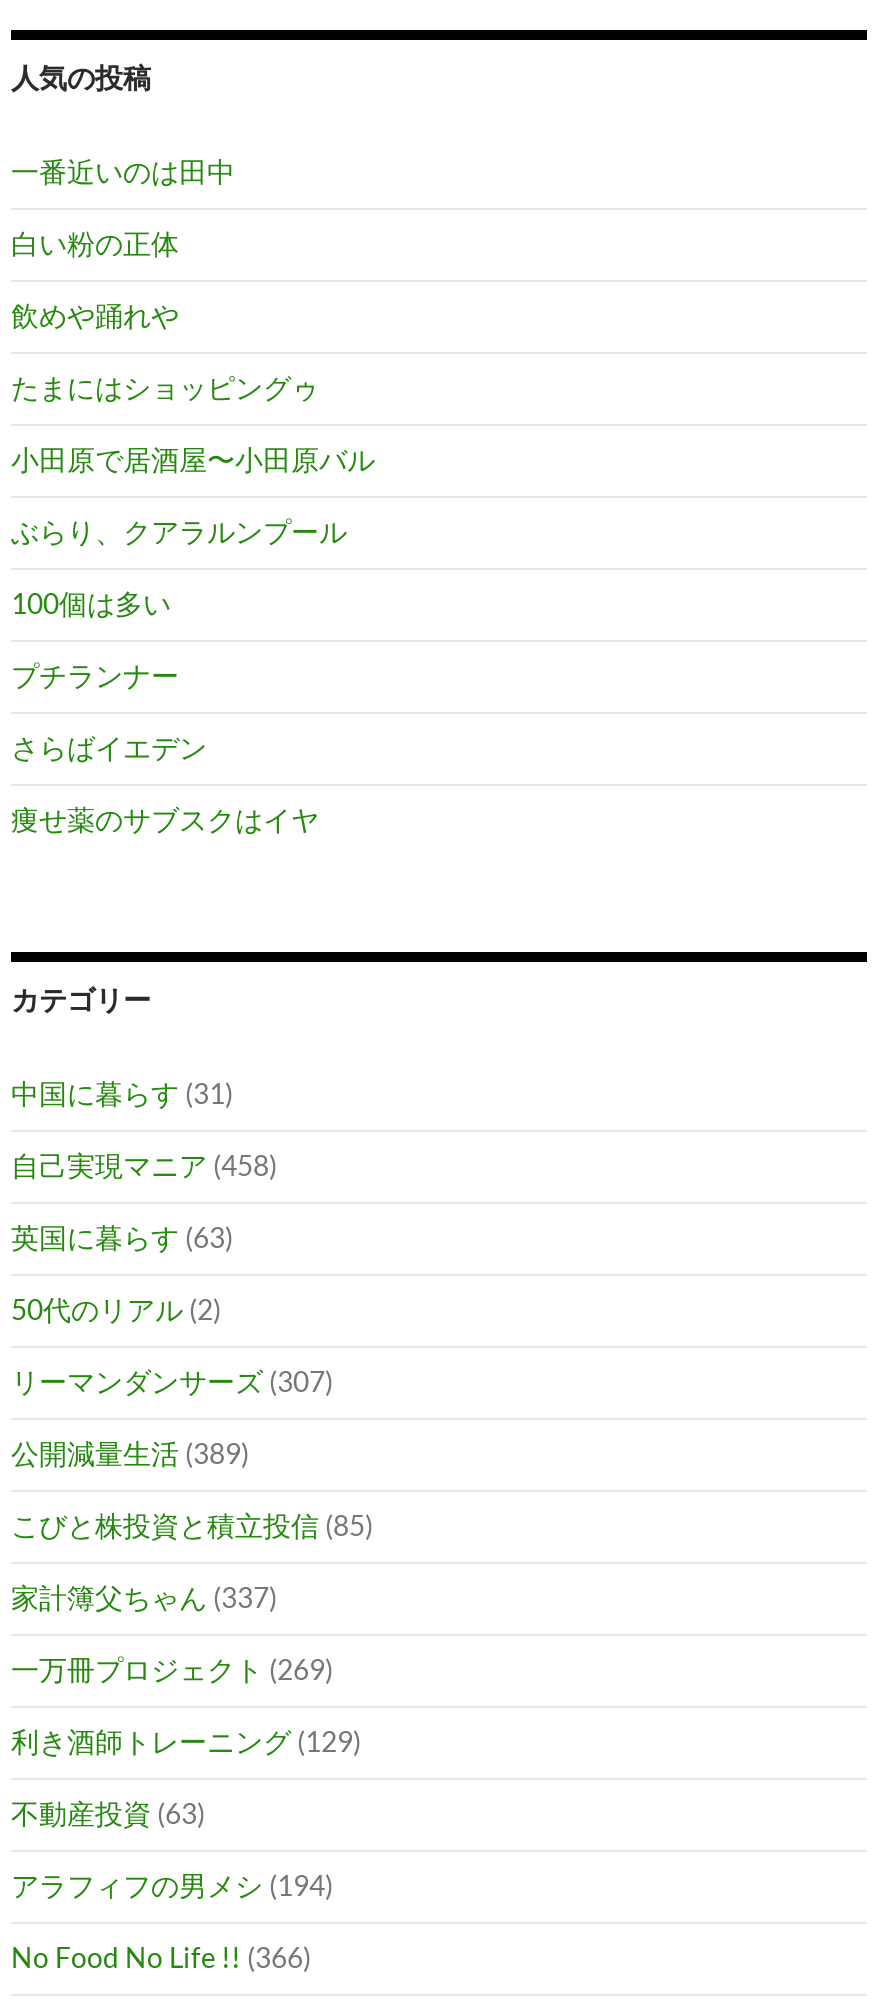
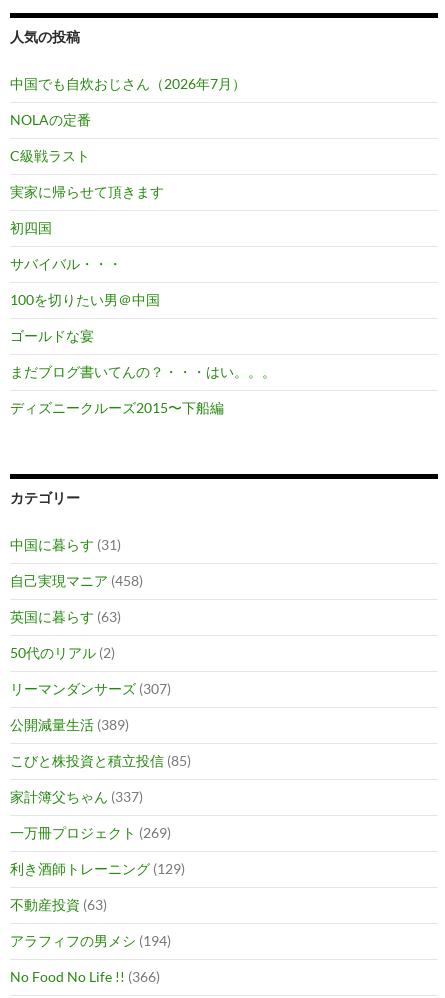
- 一番近いのは田中
+ 中国でも自炊おじさん（2026年7月）

- 白い粉の正体
+ NOLAの定番

- 飲めや踊れや
+ C級戦ラスト

- たまにはショッピングゥ
+ 実家に帰らせて頂きます

- 小田原で居酒屋〜小田原バル
+ 初四国

- ぶらり、クアラルンプール
+ サバイバル・・・

- 100個は多い
+ 100を切りたい男＠中国

- プチランナー
+ ゴールドな宴

- さらばイエデン
+ まだブログ書いてんの？・・・はい。。。

- 痩せ薬のサブスクはイヤ
+ ディズニークルーズ2015〜下船編
